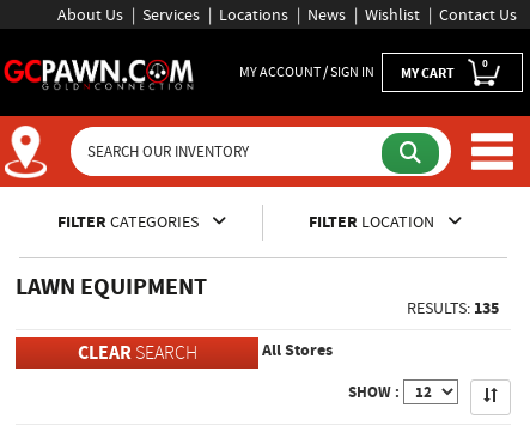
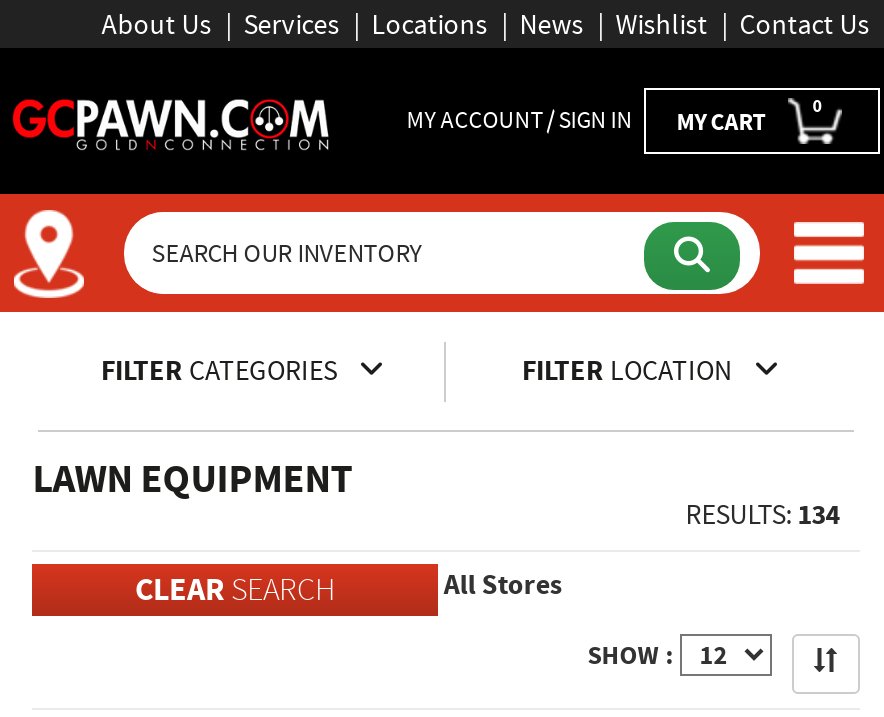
- RESULTS: 135
+ RESULTS: 134
